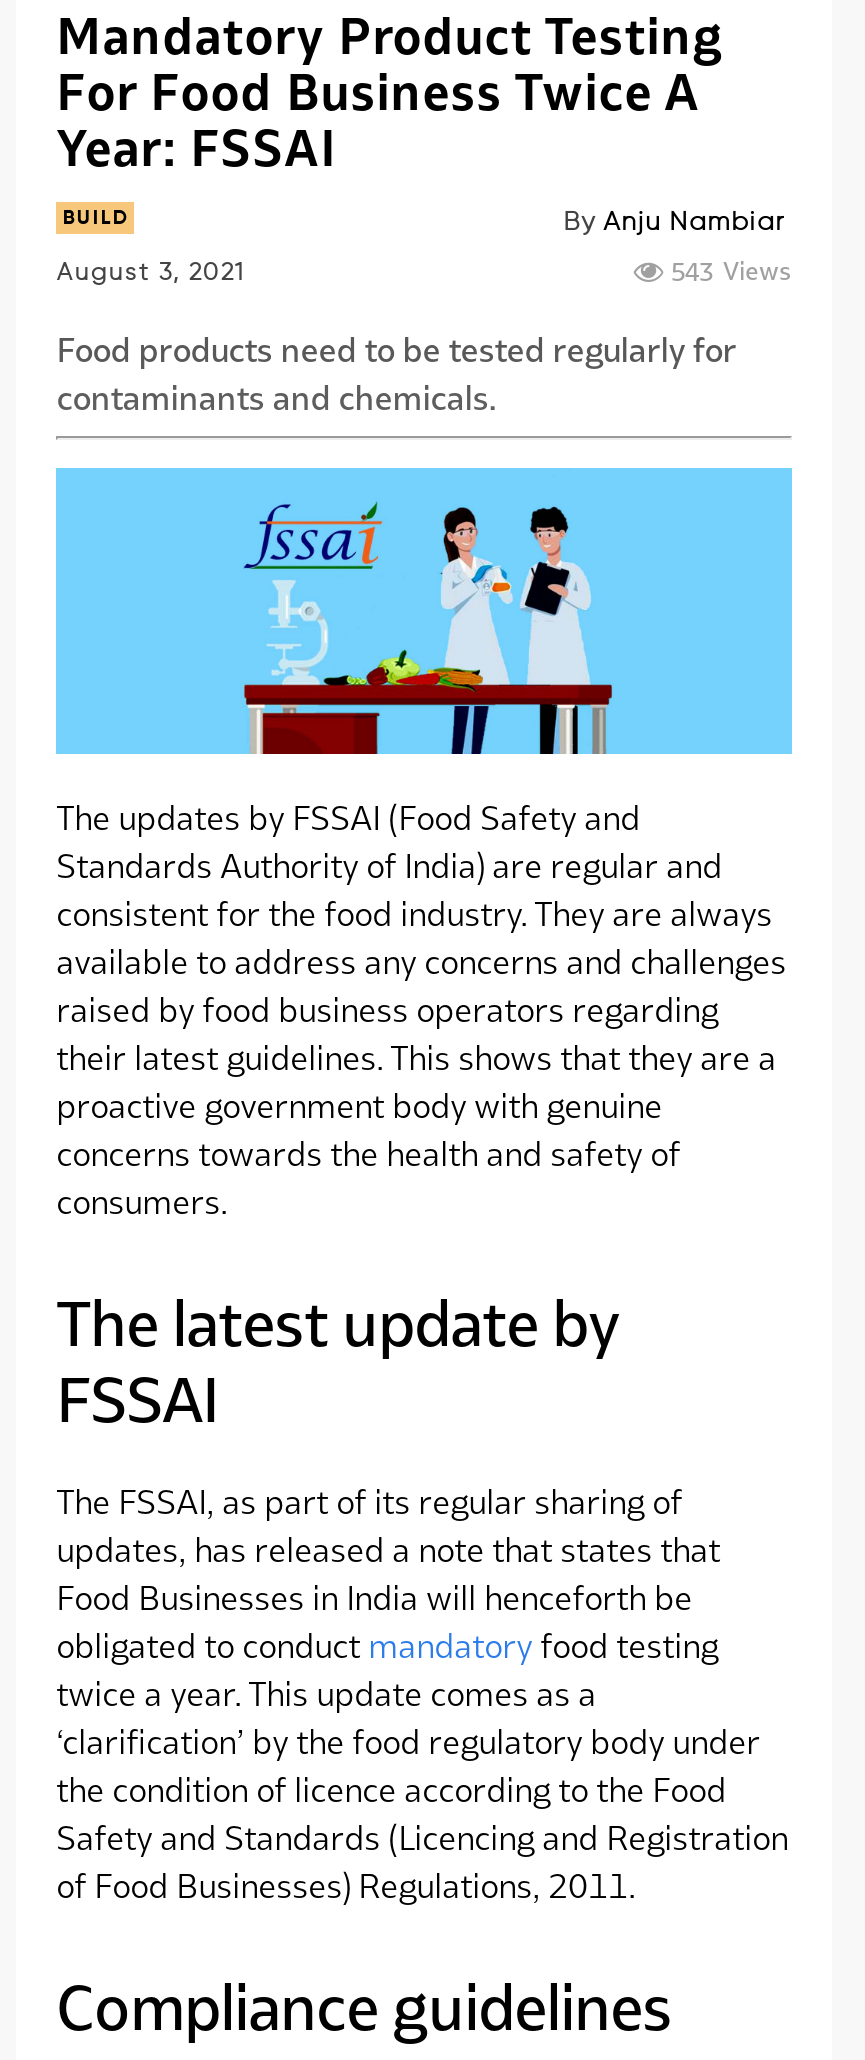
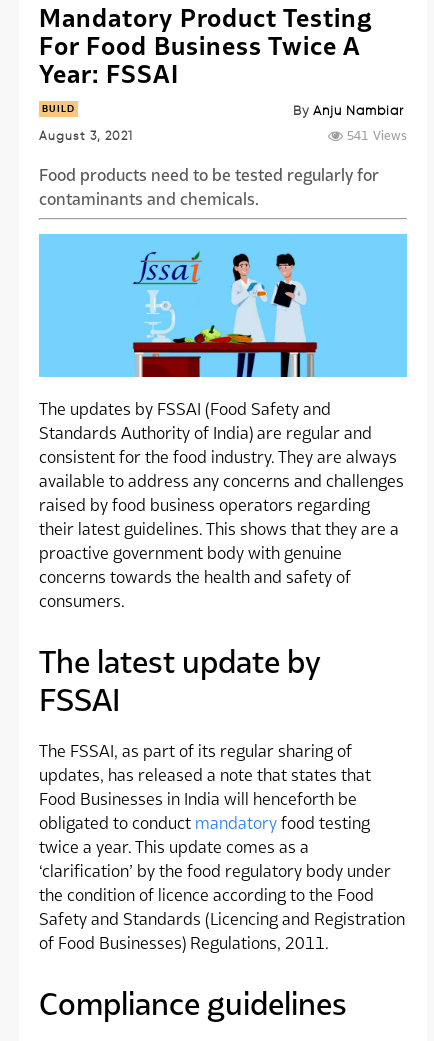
- 543 Views
+ 541 Views
